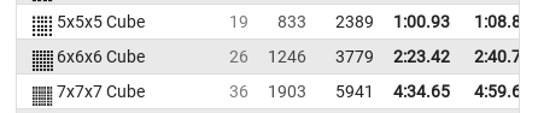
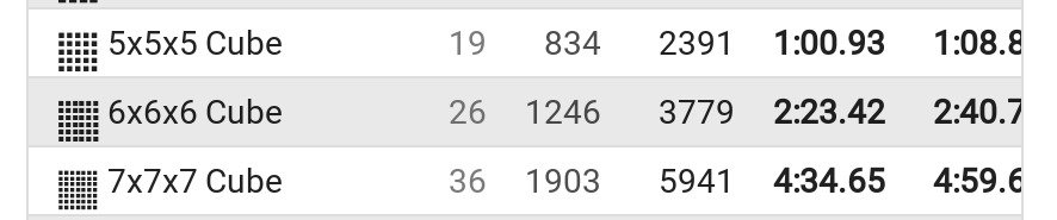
- 833
+ 834

- 2389
+ 2391
